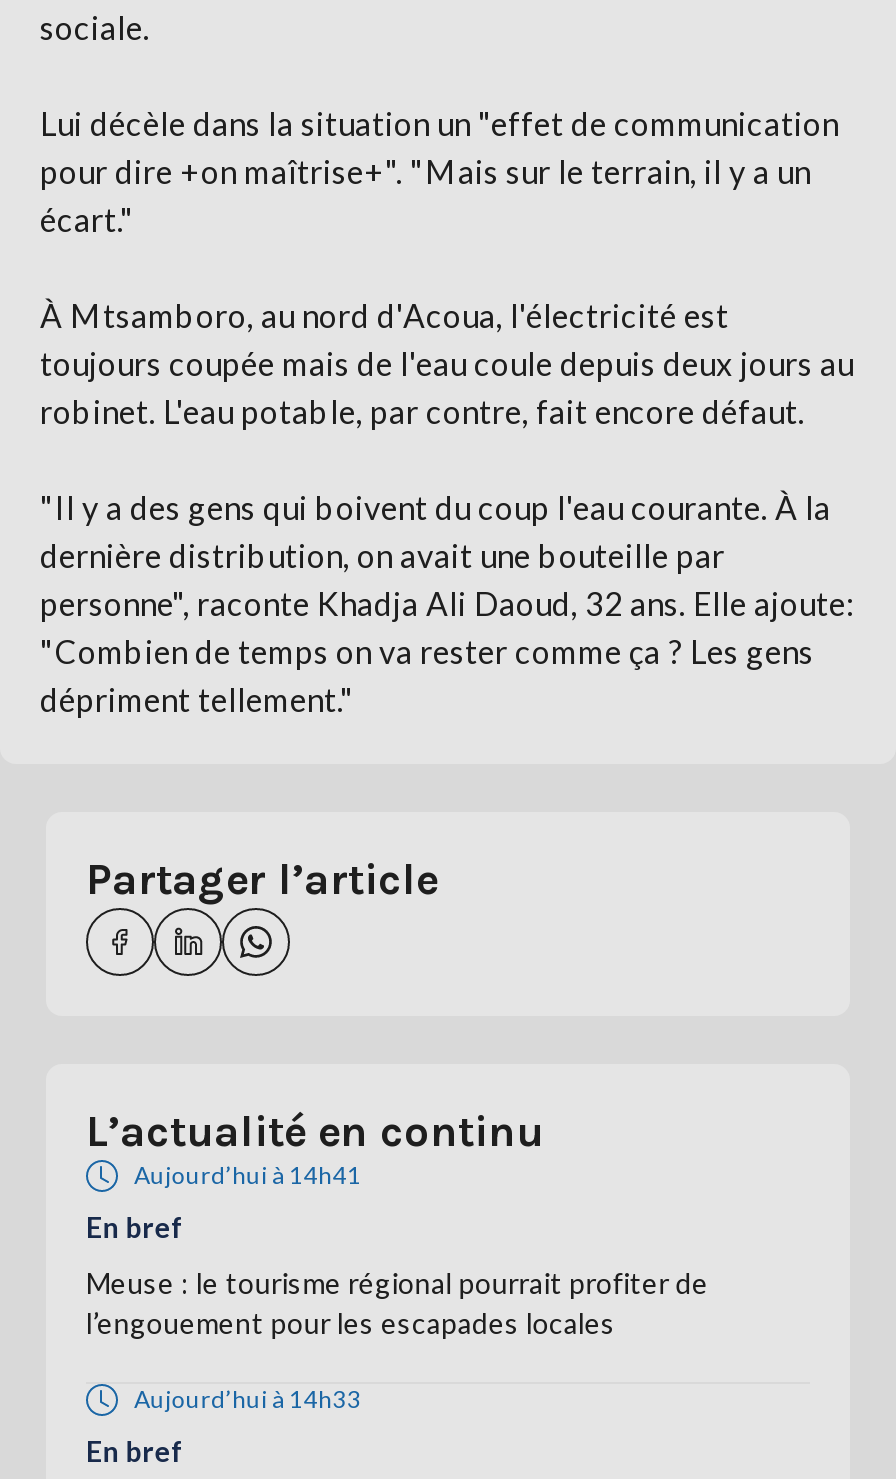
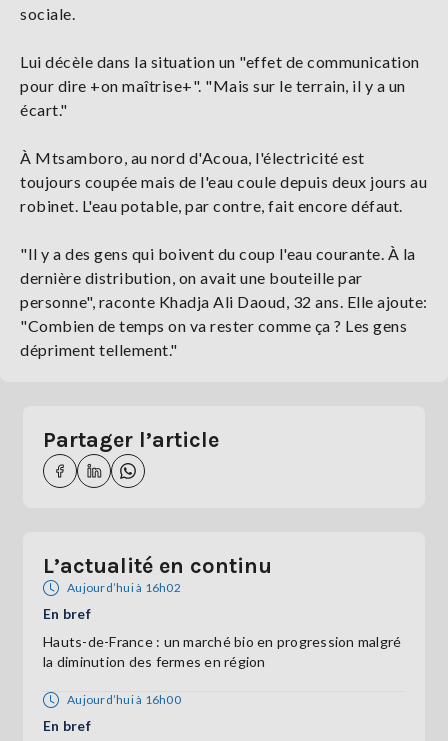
- Aujourd’hui à 14h41
+ Aujourd’hui à 16h02

- Meuse : le tourisme régional pourrait profiter de
- l’engouement pour les escapades locales
+ Hauts-de-France : un marché bio en progression malgré
+ la diminution des fermes en région

- Aujourd’hui à 14h33
+ Aujourd’hui à 16h00
